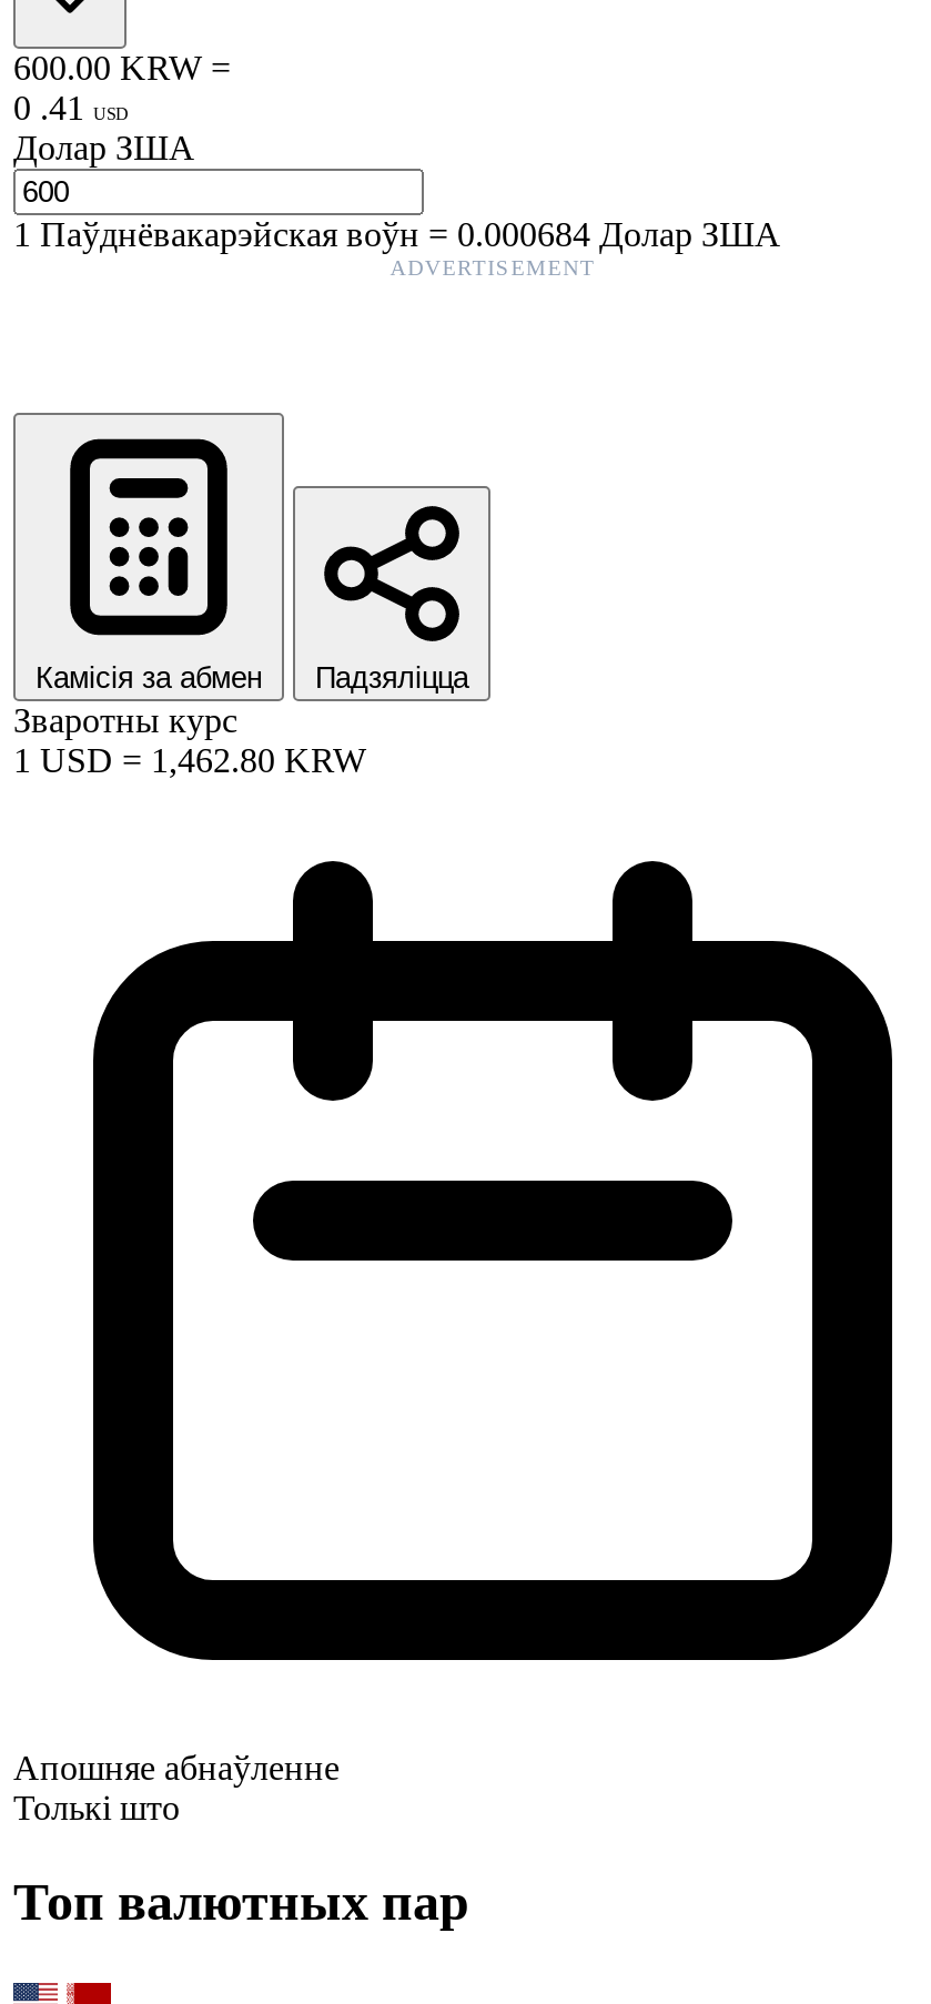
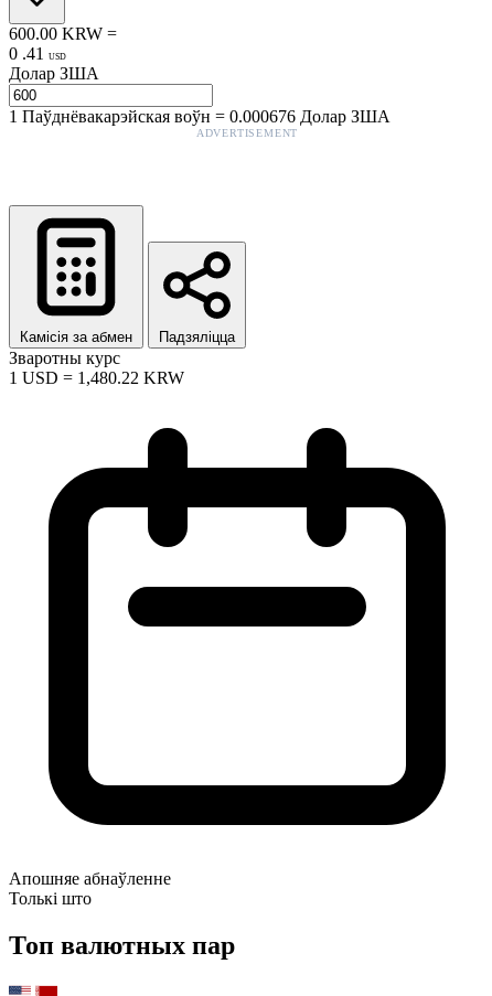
- 1Паўднёвакарэйская воўн = 0.000684 Долар ЗША
+ 1Паўднёвакарэйская воўн = 0.000676 Долар ЗША

- 1 USD = 1,462.80 KRW
+ 1 USD = 1,480.22 KRW
